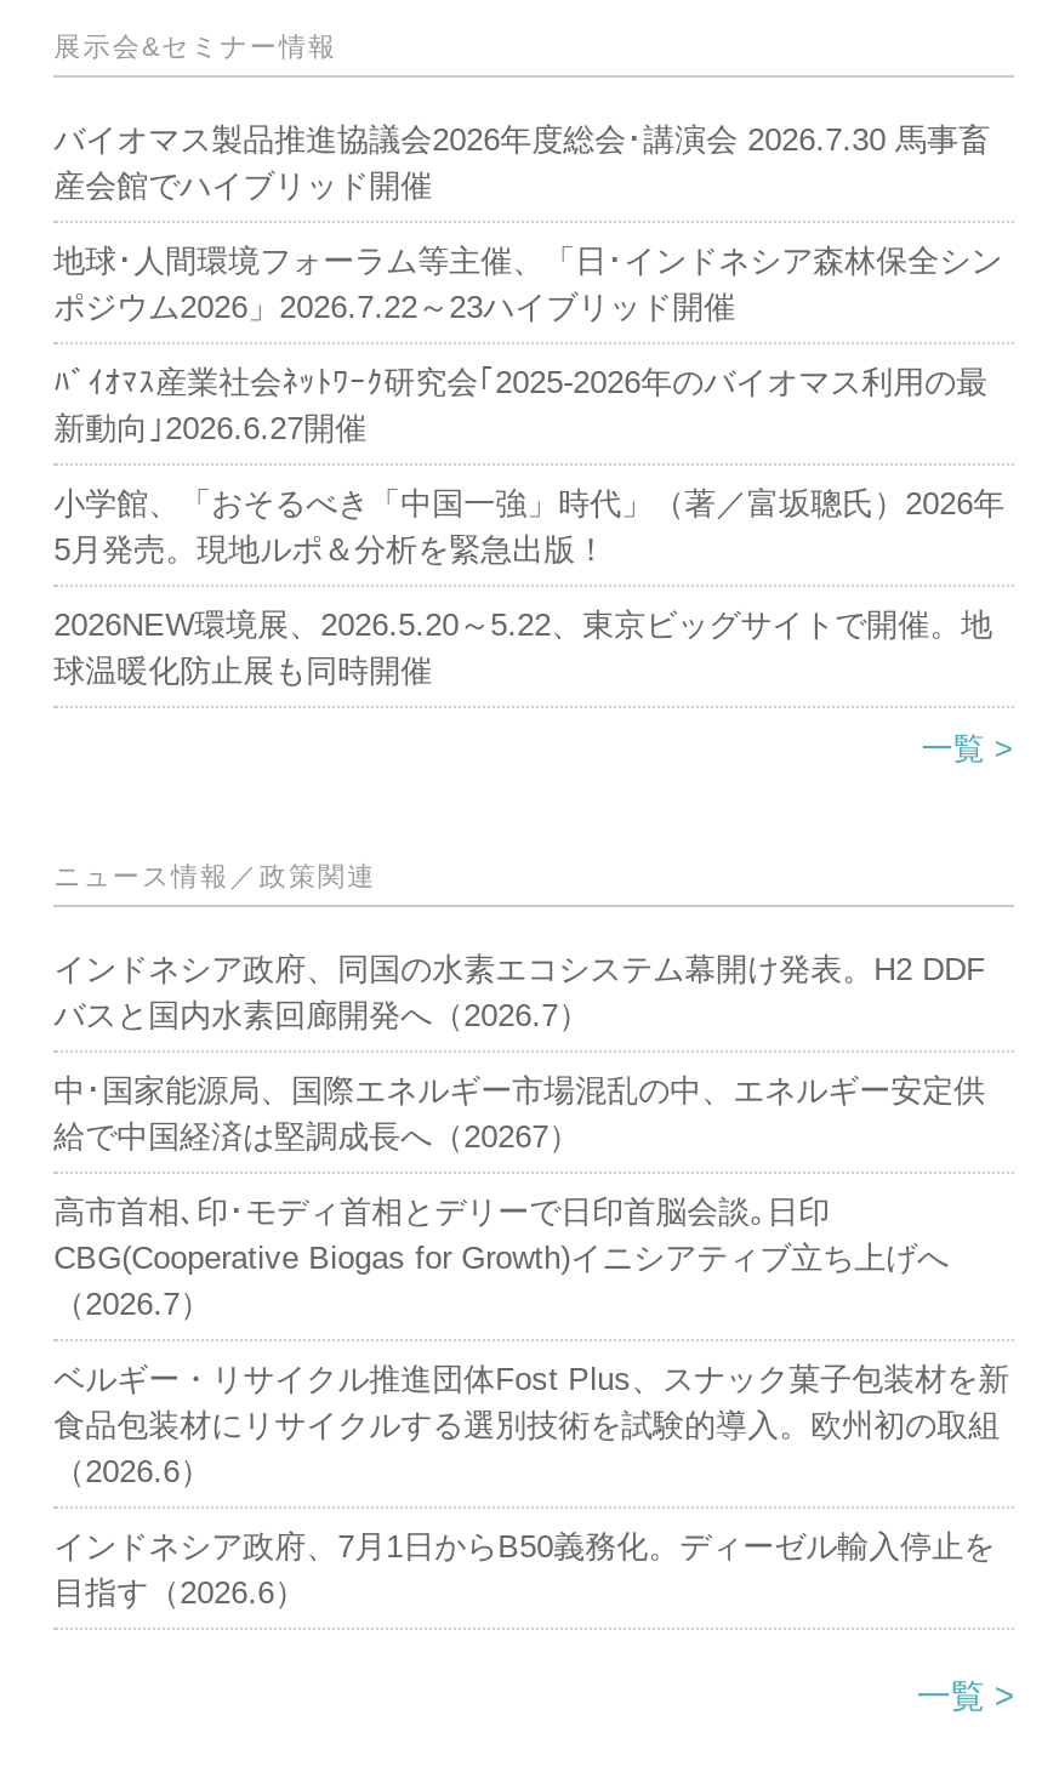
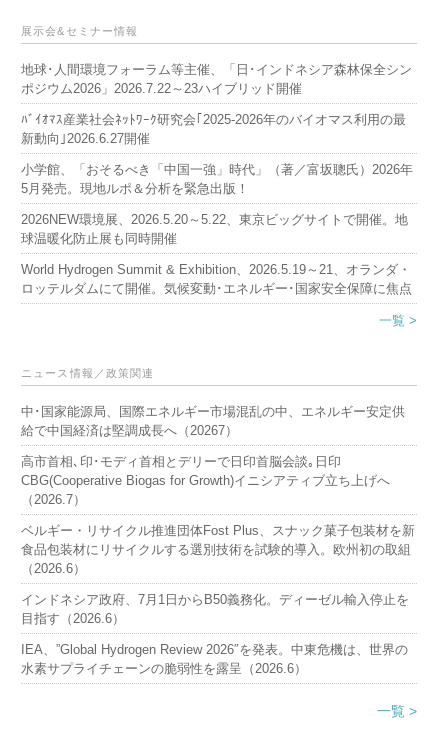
- バイオマス製品推進協議会2026年度総会･講演会 2026.7.30 馬事畜
- 産会館でハイブリッド開催

moved up: 地球･人間環境フォーラム等主催、「日･インドネシア森林保全シン | ポジウム2026」2026.7.22～23ハイブリッド開催 | 新動向｣2026.6.27開催 | 小学館、「おそるべき「中国一強」時代」（著／富坂聰氏）2026年 | 5月発売。現地ルポ＆分析を緊急出版！ | 2026NEW環境展、2026.5.20～5.22、東京ビッグサイトで開催。地 | 球温暖化防止展も同時開催

+ World Hydrogen Summit & Exhibition、2026.5.19～21、オランダ・
+ ロッテルダムにて開催。気候変動･エネルギー･国家安全保障に焦点

- インドネシア政府、同国の水素エコシステム幕開け発表。H2 DDF
- バスと国内水素回廊開発へ（2026.7）

moved up: 中･国家能源局、国際エネルギー市場混乱の中、エネルギー安定供 | 給で中国経済は堅調成長へ（20267） | 高市首相､印･モディ首相とデリーで日印首脳会談｡日印 | ... | インドネシア政府、7月1日からB50義務化。ディーゼル輸入停止を | 目指す（2026.6）

+ IEA、”Global Hydrogen Review 2026″を発表。中東危機は、世界の
+ 水素サプライチェーンの脆弱性を露呈（2026.6）
